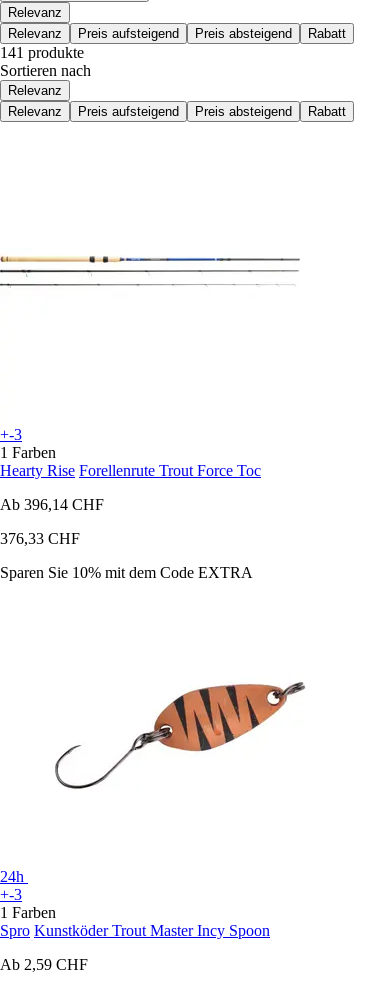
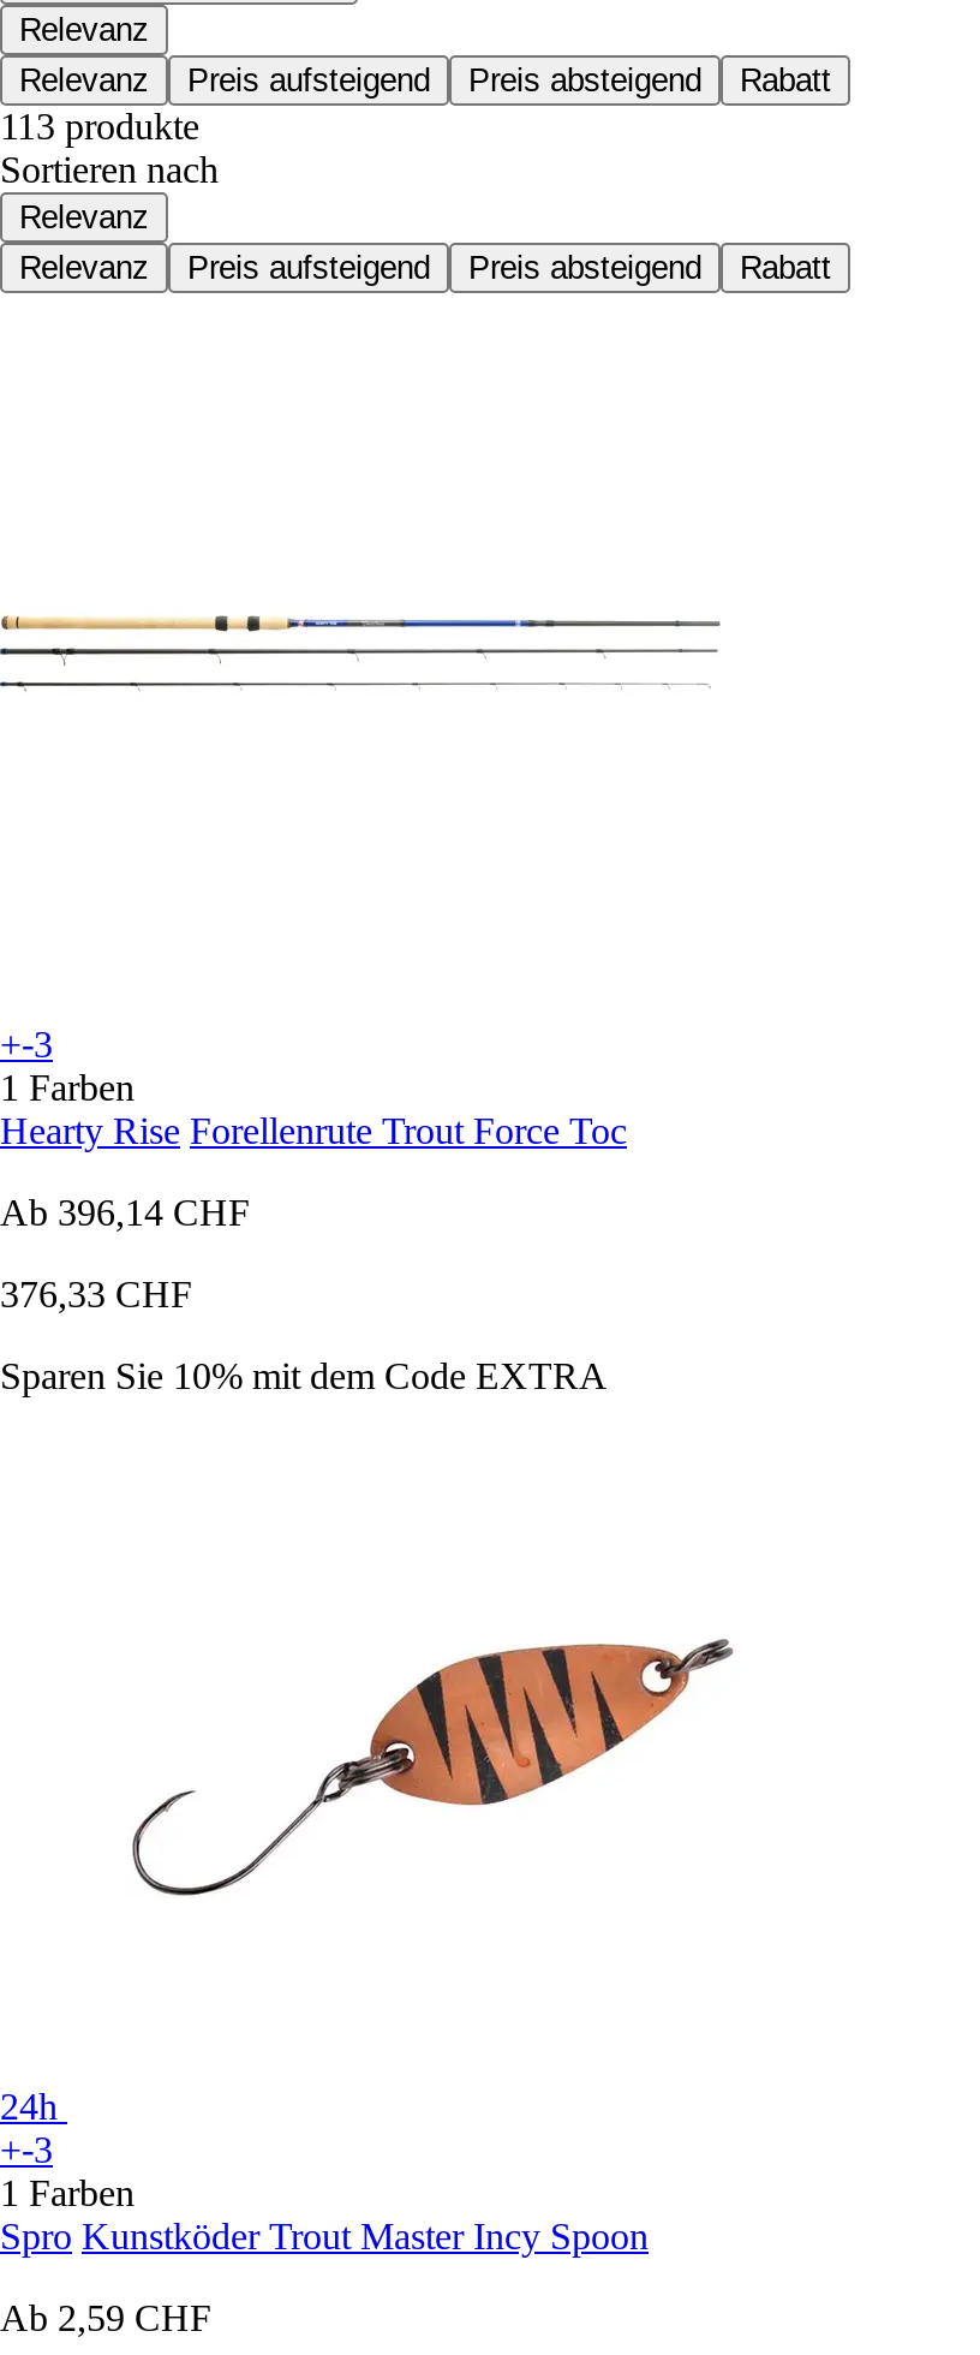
- 141 produkte
+ 113 produkte
